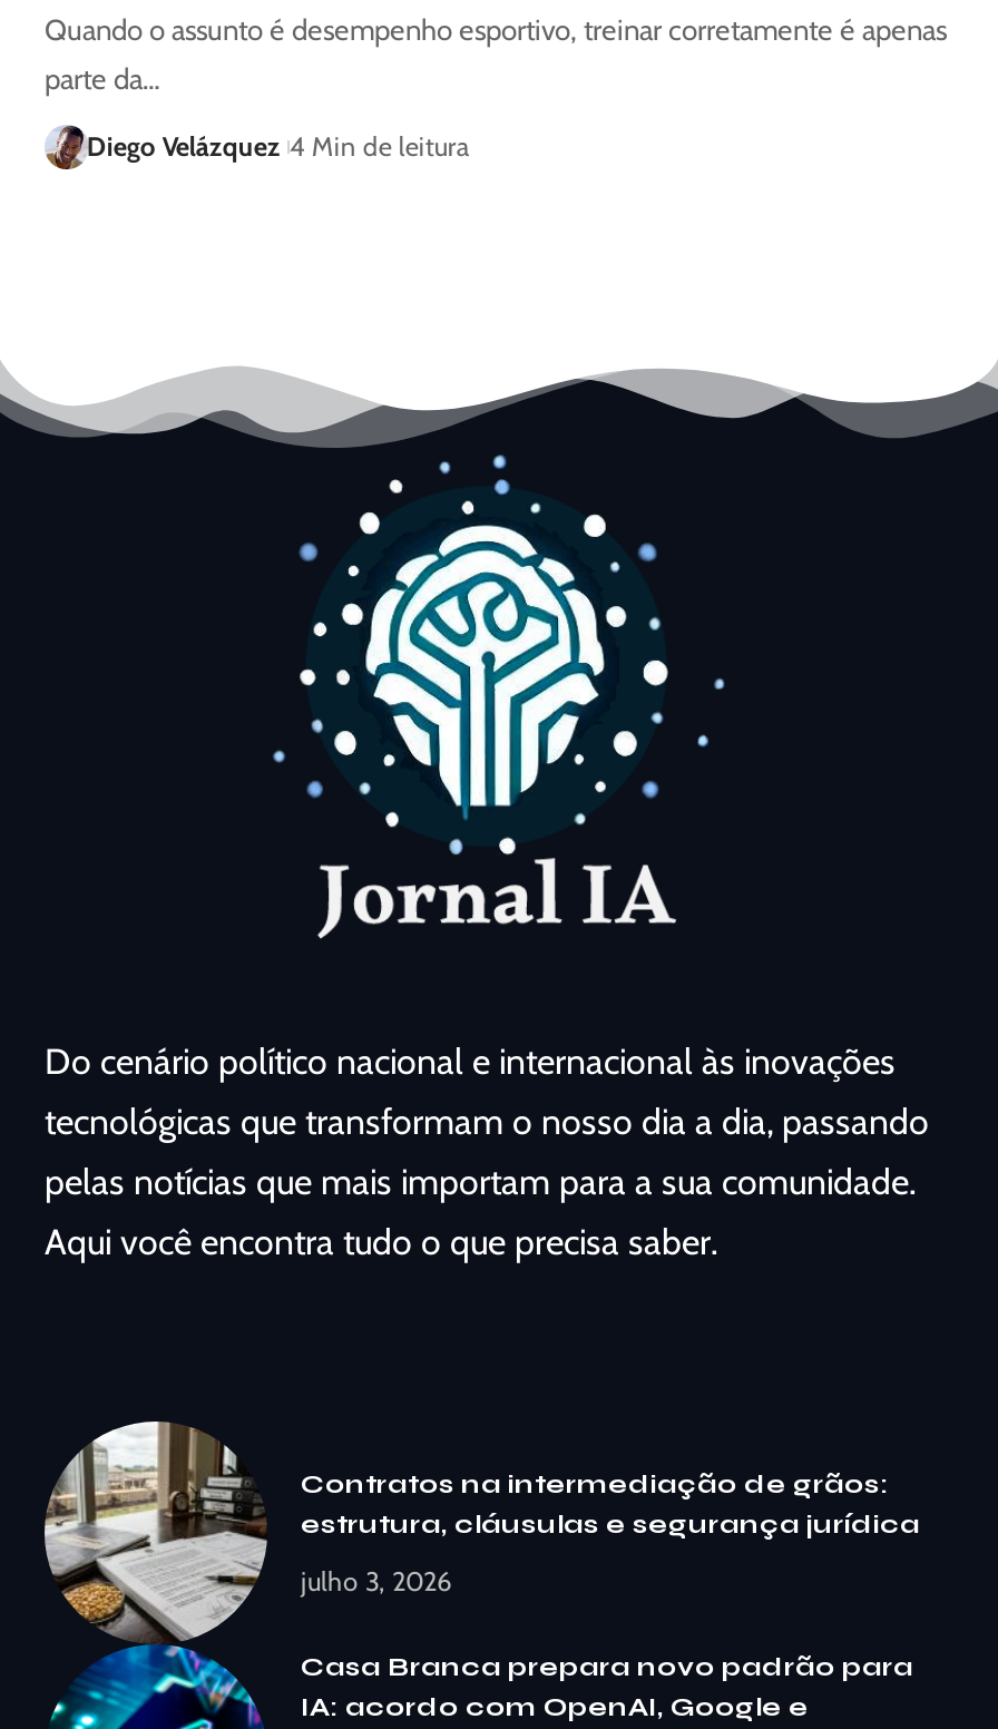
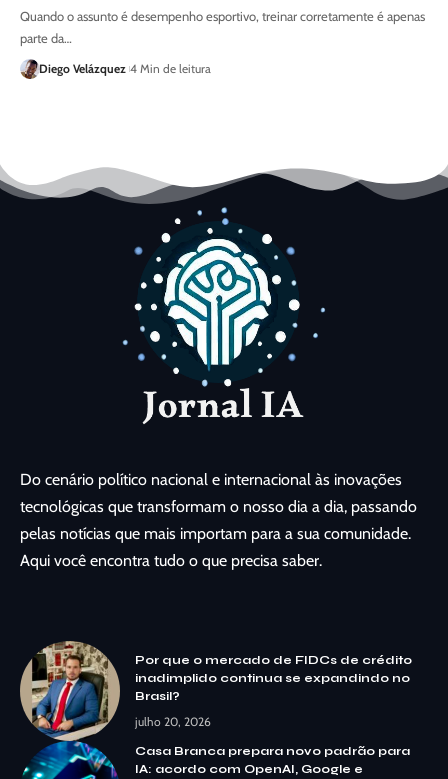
- [image]
- Contratos na intermediação de grãos:
- estrutura, cláusulas e segurança jurídica
+ [image]
+ Por que o mercado de FIDCs de crédito
+ inadimplido continua se expandindo no
+ Brasil?

- julho 3, 2026
+ julho 20, 2026
